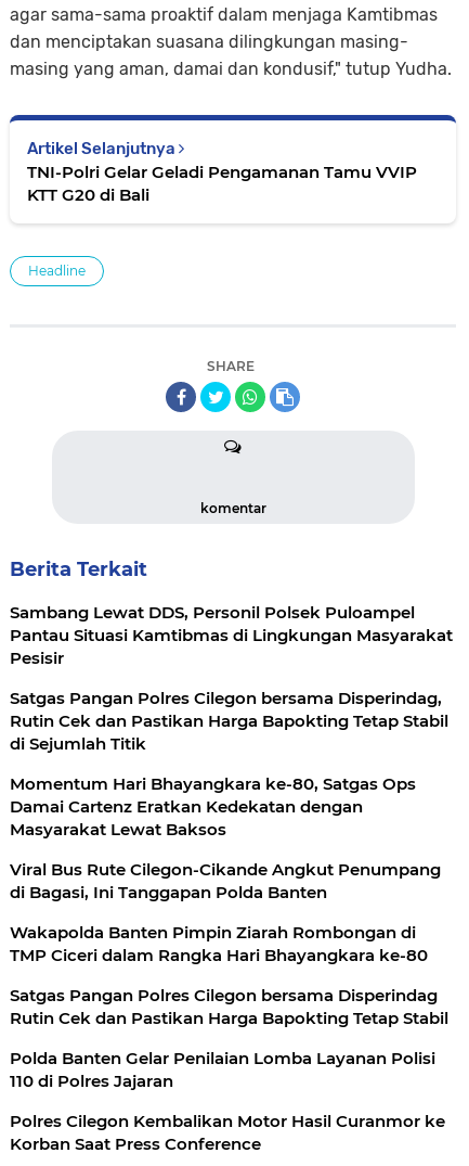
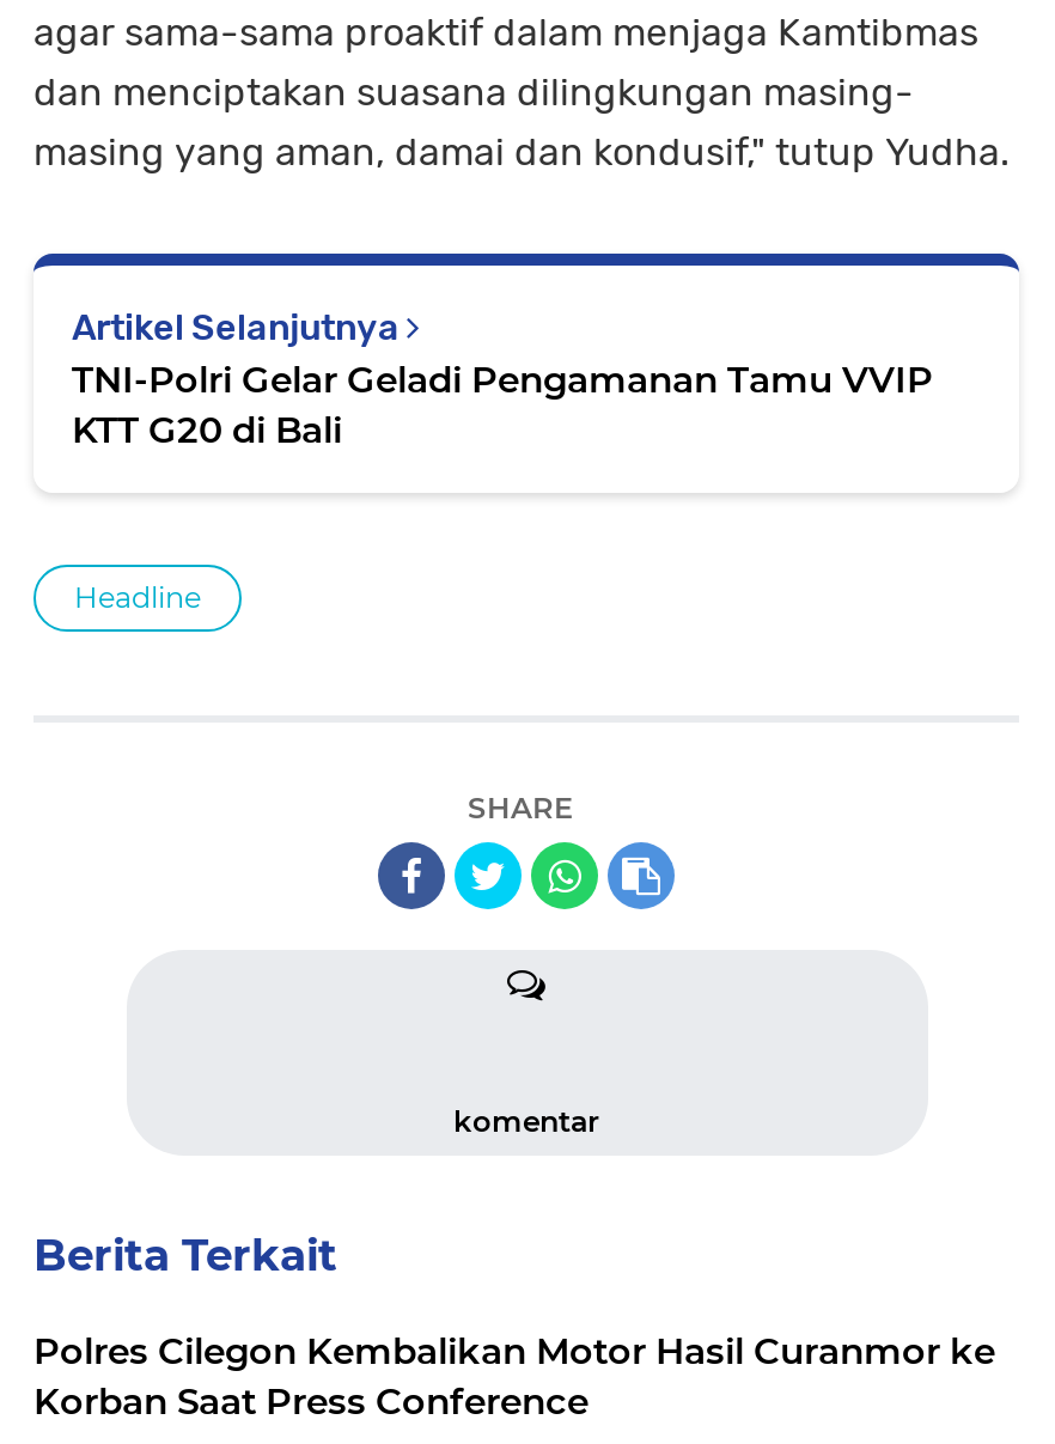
- Sambang Lewat DDS, Personil Polsek Puloampel
- Pantau Situasi Kamtibmas di Lingkungan Masyarakat
- Pesisir
- Satgas Pangan Polres Cilegon bersama Disperindag,
- Rutin Cek dan Pastikan Harga Bapokting Tetap Stabil
- di Sejumlah Titik
- Momentum Hari Bhayangkara ke-80, Satgas Ops
- Damai Cartenz Eratkan Kedekatan dengan
- Masyarakat Lewat Baksos
- Viral Bus Rute Cilegon-Cikande Angkut Penumpang
- di Bagasi, Ini Tanggapan Polda Banten
- Wakapolda Banten Pimpin Ziarah Rombongan di
- TMP Ciceri dalam Rangka Hari Bhayangkara ke-80
- Satgas Pangan Polres Cilegon bersama Disperindag
- Rutin Cek dan Pastikan Harga Bapokting Tetap Stabil
- Polda Banten Gelar Penilaian Lomba Layanan Polisi
- 110 di Polres Jajaran
